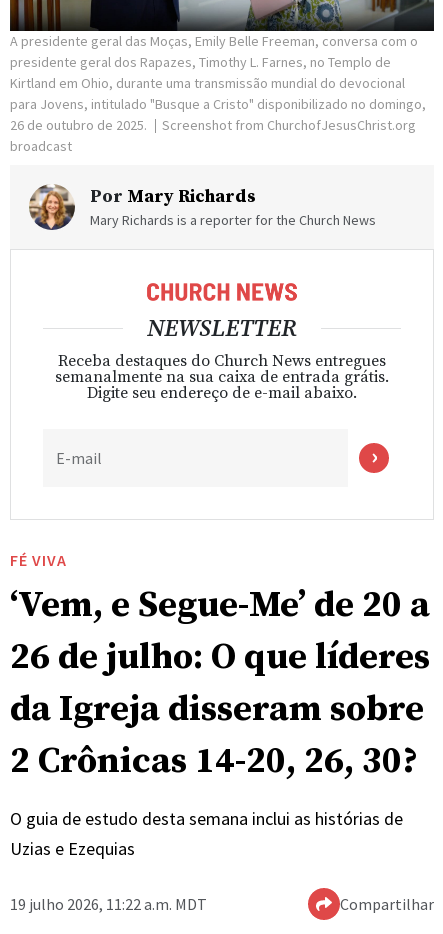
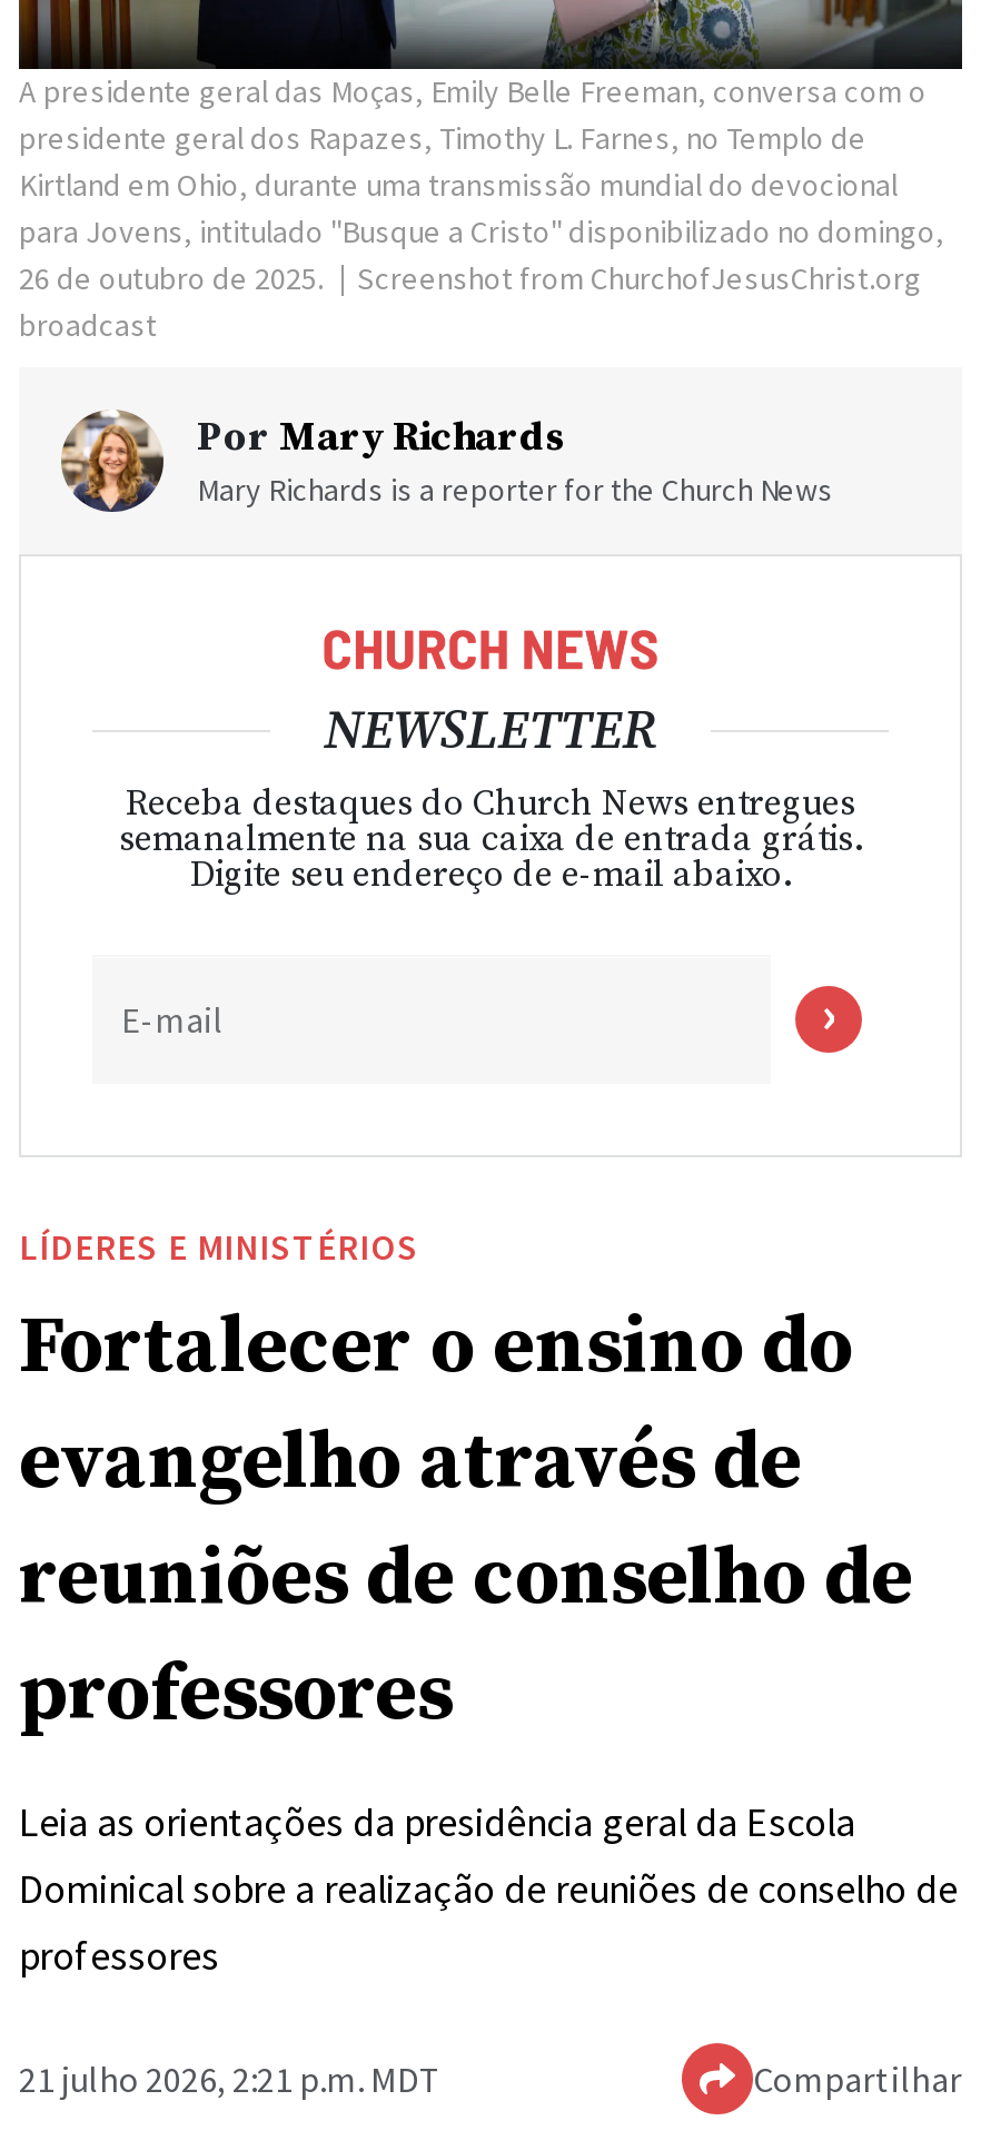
- FÉ VIVA
- ‘Vem, e Segue-Me’ de 20 a
- 26 de julho: O que líderes
- da Igreja disseram sobre
- 2 Crônicas 14-20, 26, 30?
+ LÍDERES E MINISTÉRIOS
+ Fortalecer o ensino do
+ evangelho através de
+ reuniões de conselho de
+ professores

- O guia de estudo desta semana inclui as histórias de
- Uzias e Ezequias
+ Leia as orientações da presidência geral da Escola
+ Dominical sobre a realização de reuniões de conselho de
+ professores

- 19 julho 2026, 11:22 a.m. MDT
+ 21 julho 2026, 2:21 p.m. MDT
